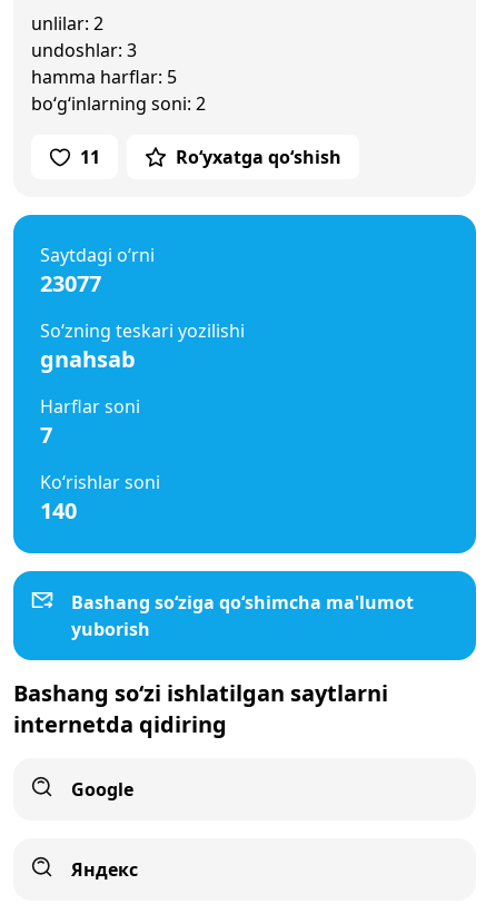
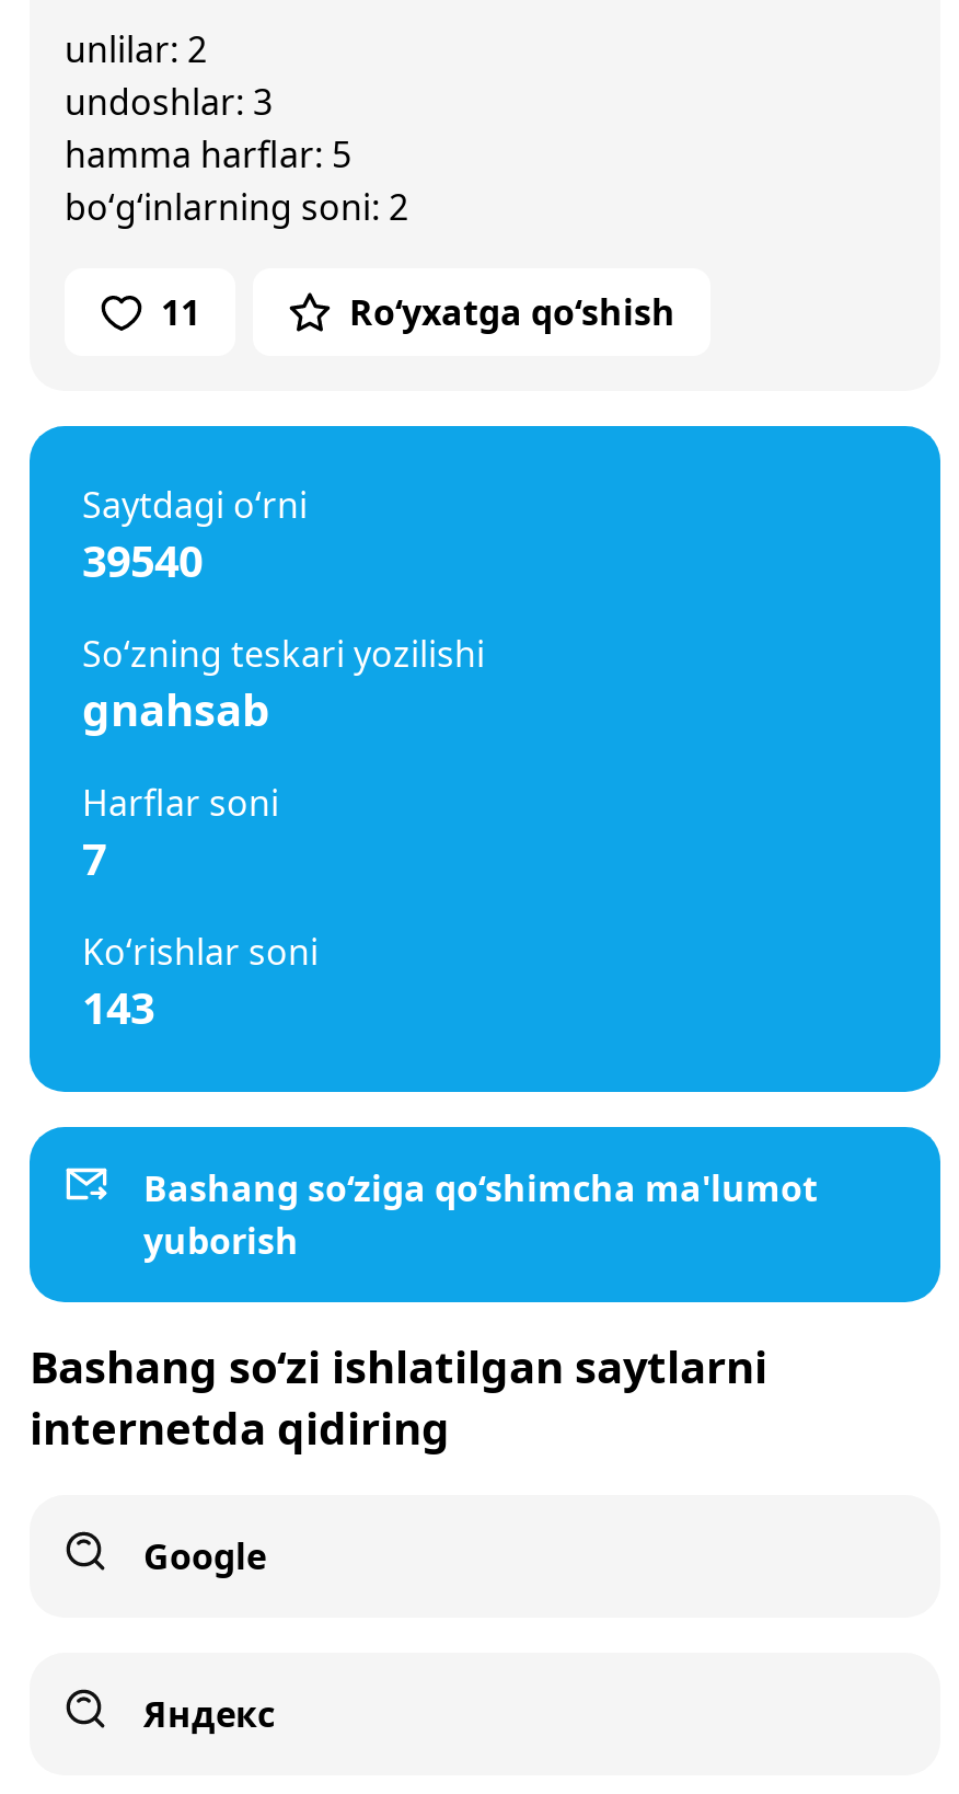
- 23077
+ 39540

- 140
+ 143
